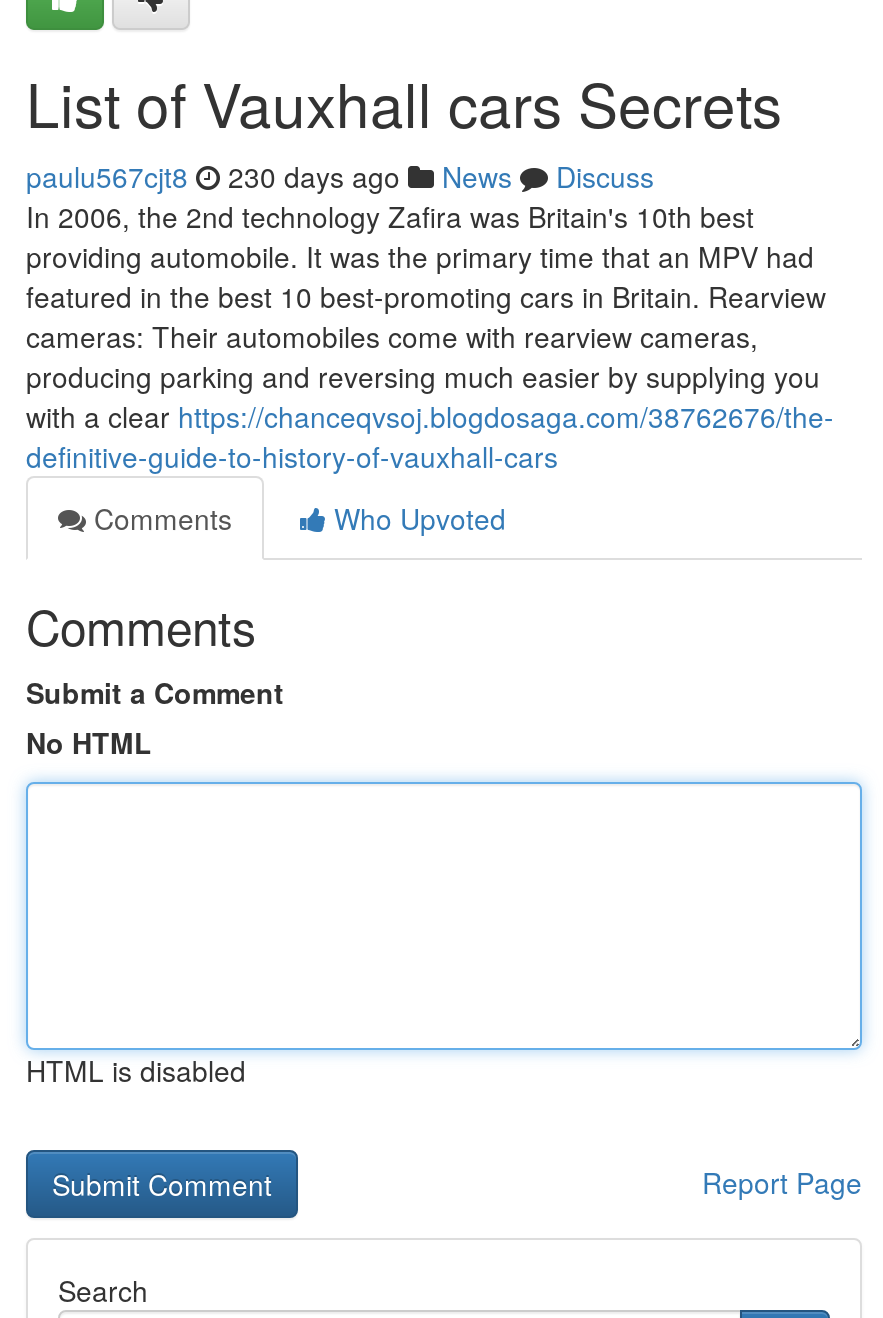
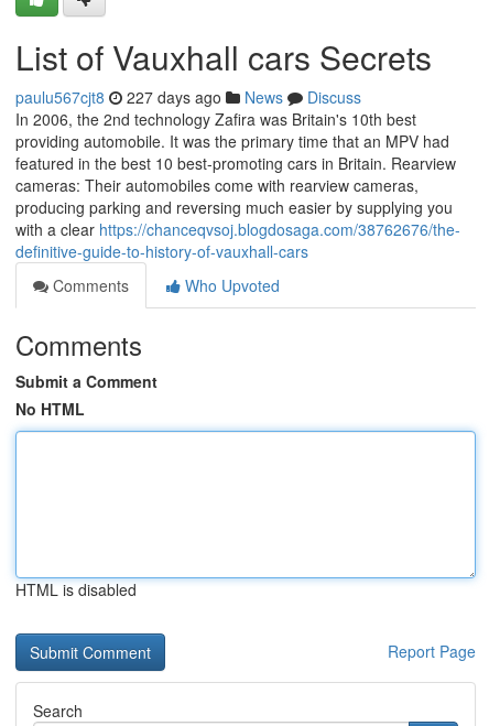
- paulu567cjt8 230 days ago News Discuss
+ paulu567cjt8 227 days ago News Discuss
